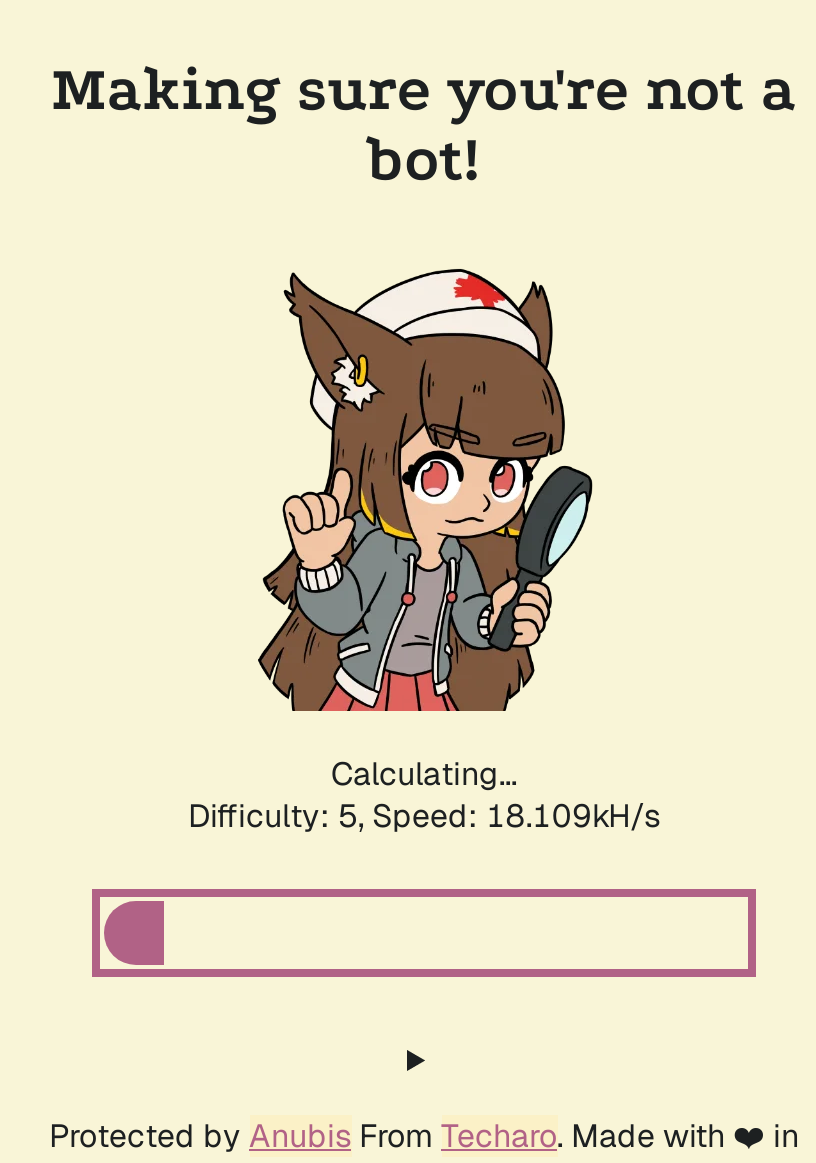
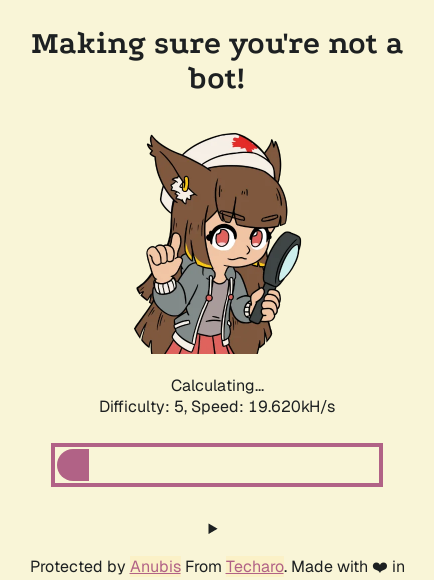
- Difficulty: 5, Speed: 18.109kH/s
+ Difficulty: 5, Speed: 19.620kH/s
